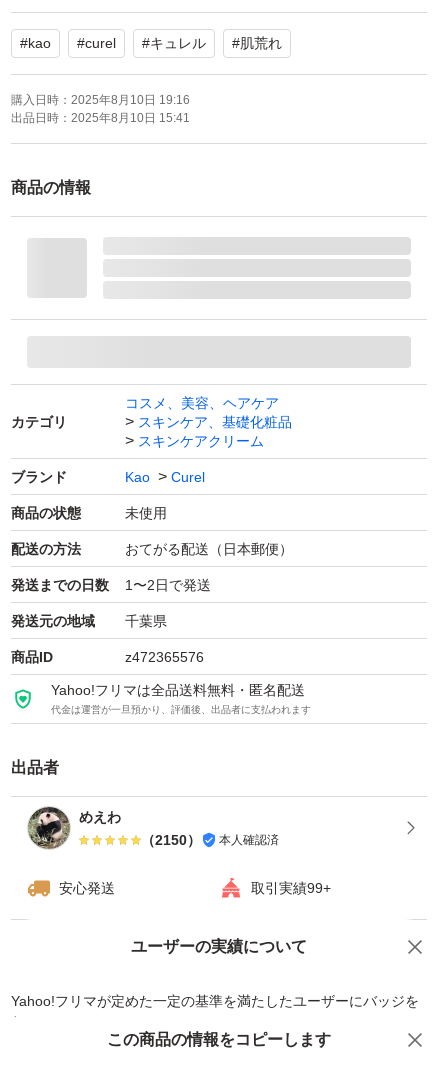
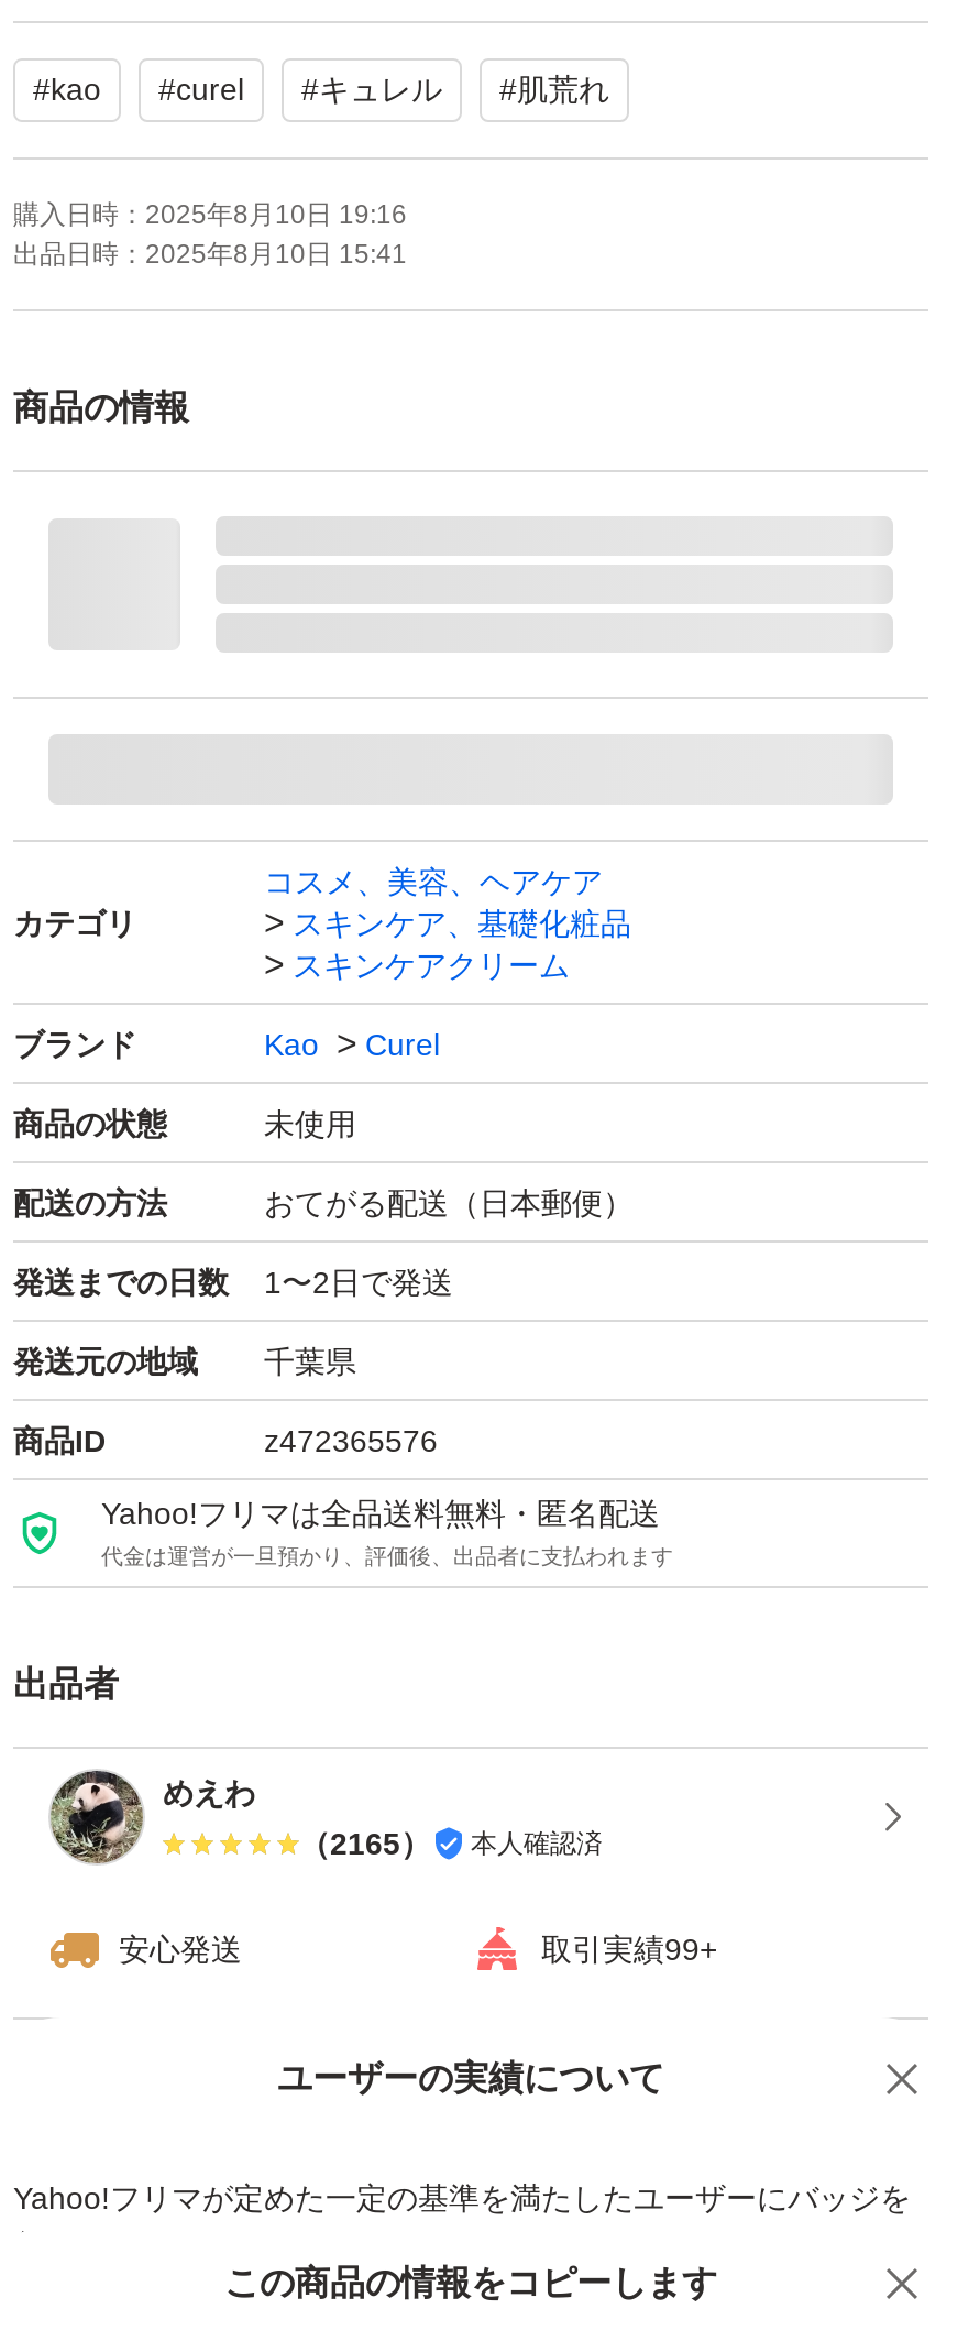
- （2150） 本人確認済
+ （2165） 本人確認済
